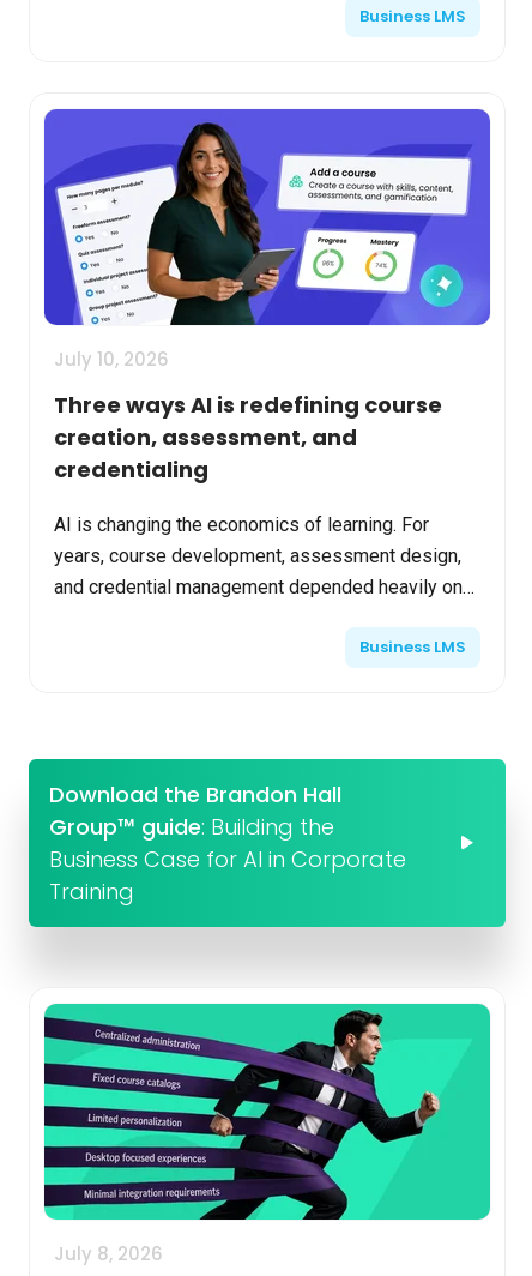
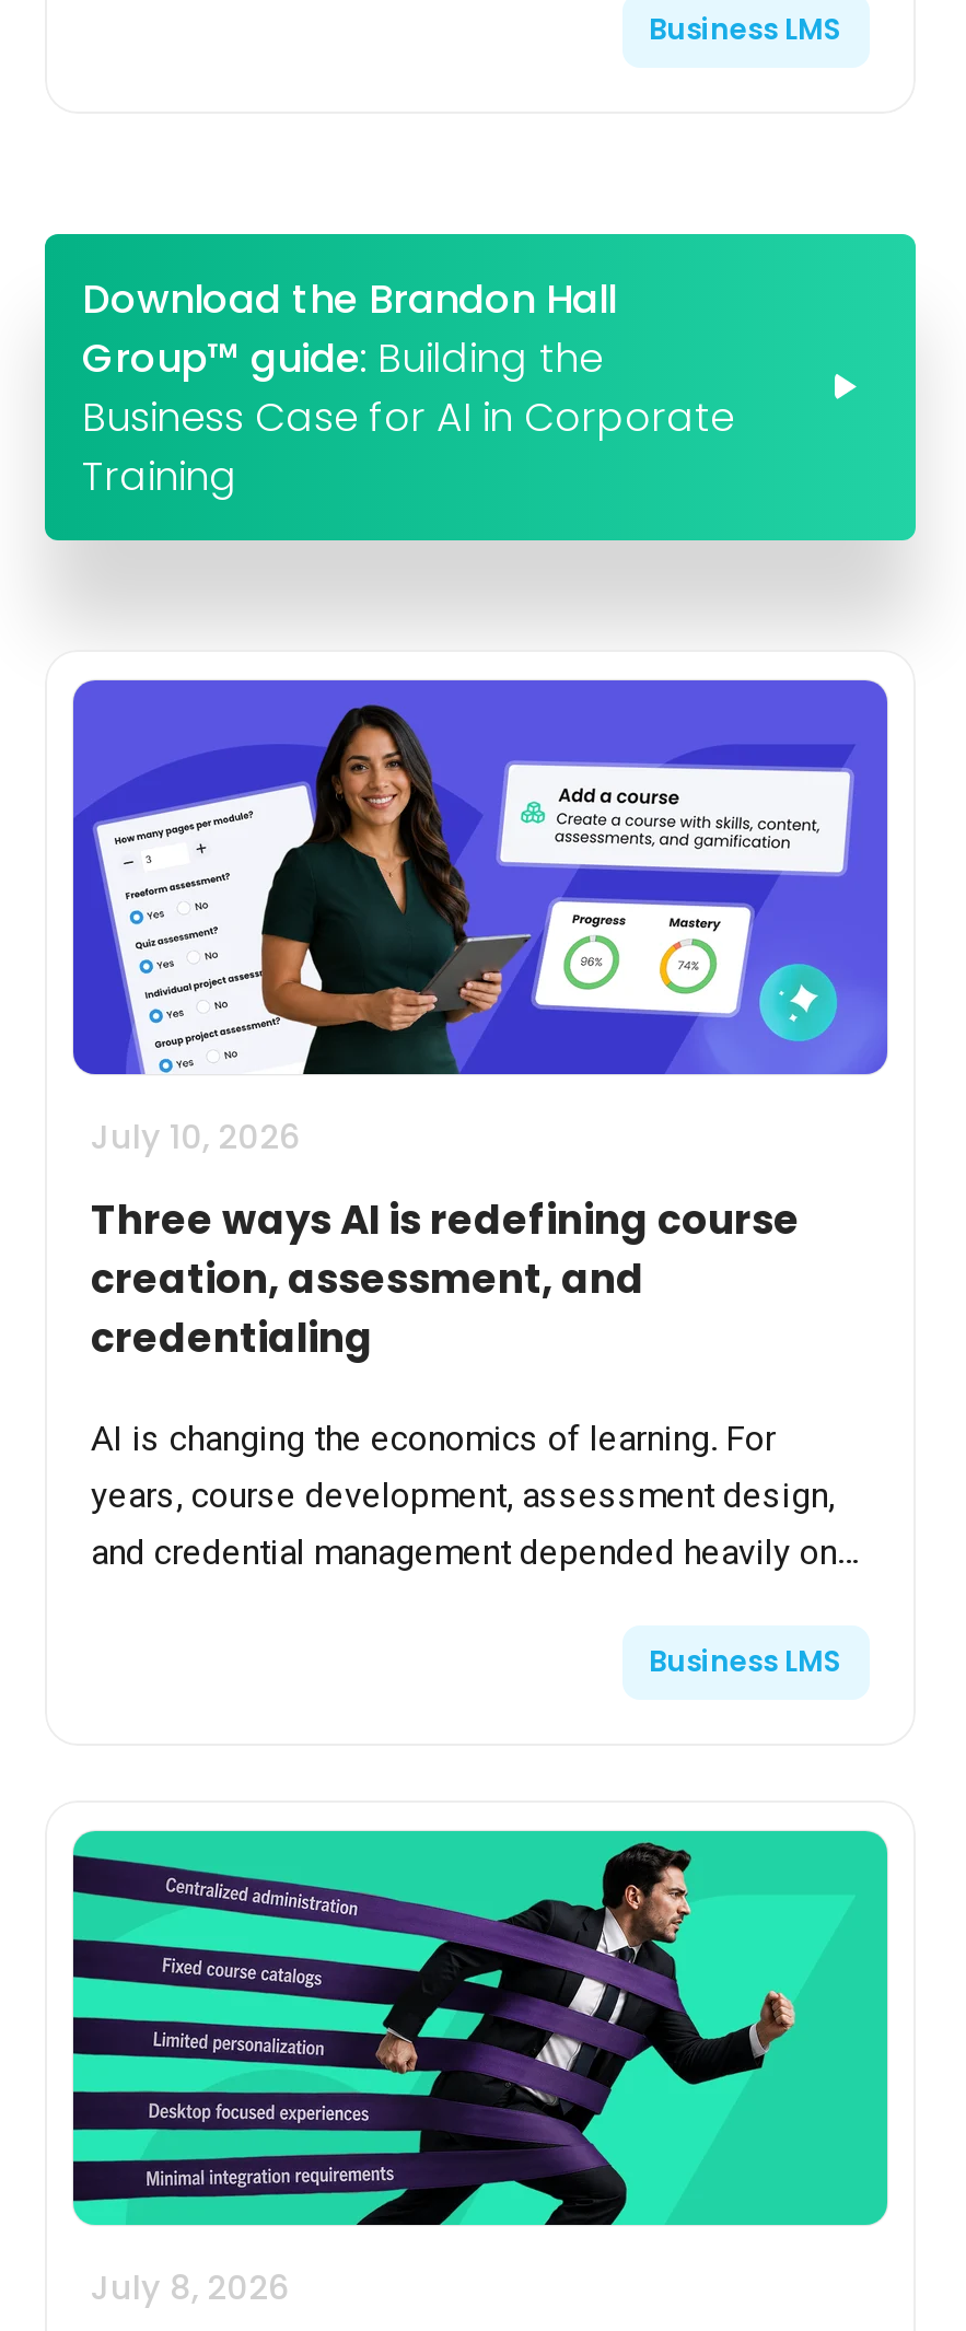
moved down: [image] | July 10, 2026 | Three ways AI is redefining course | ... | and credential management depended heavily on | Business LMS

moved up: [image] | Download the Brandon Hall | Group™ guide: Building the | Business Case for AI in Corporate | Training
